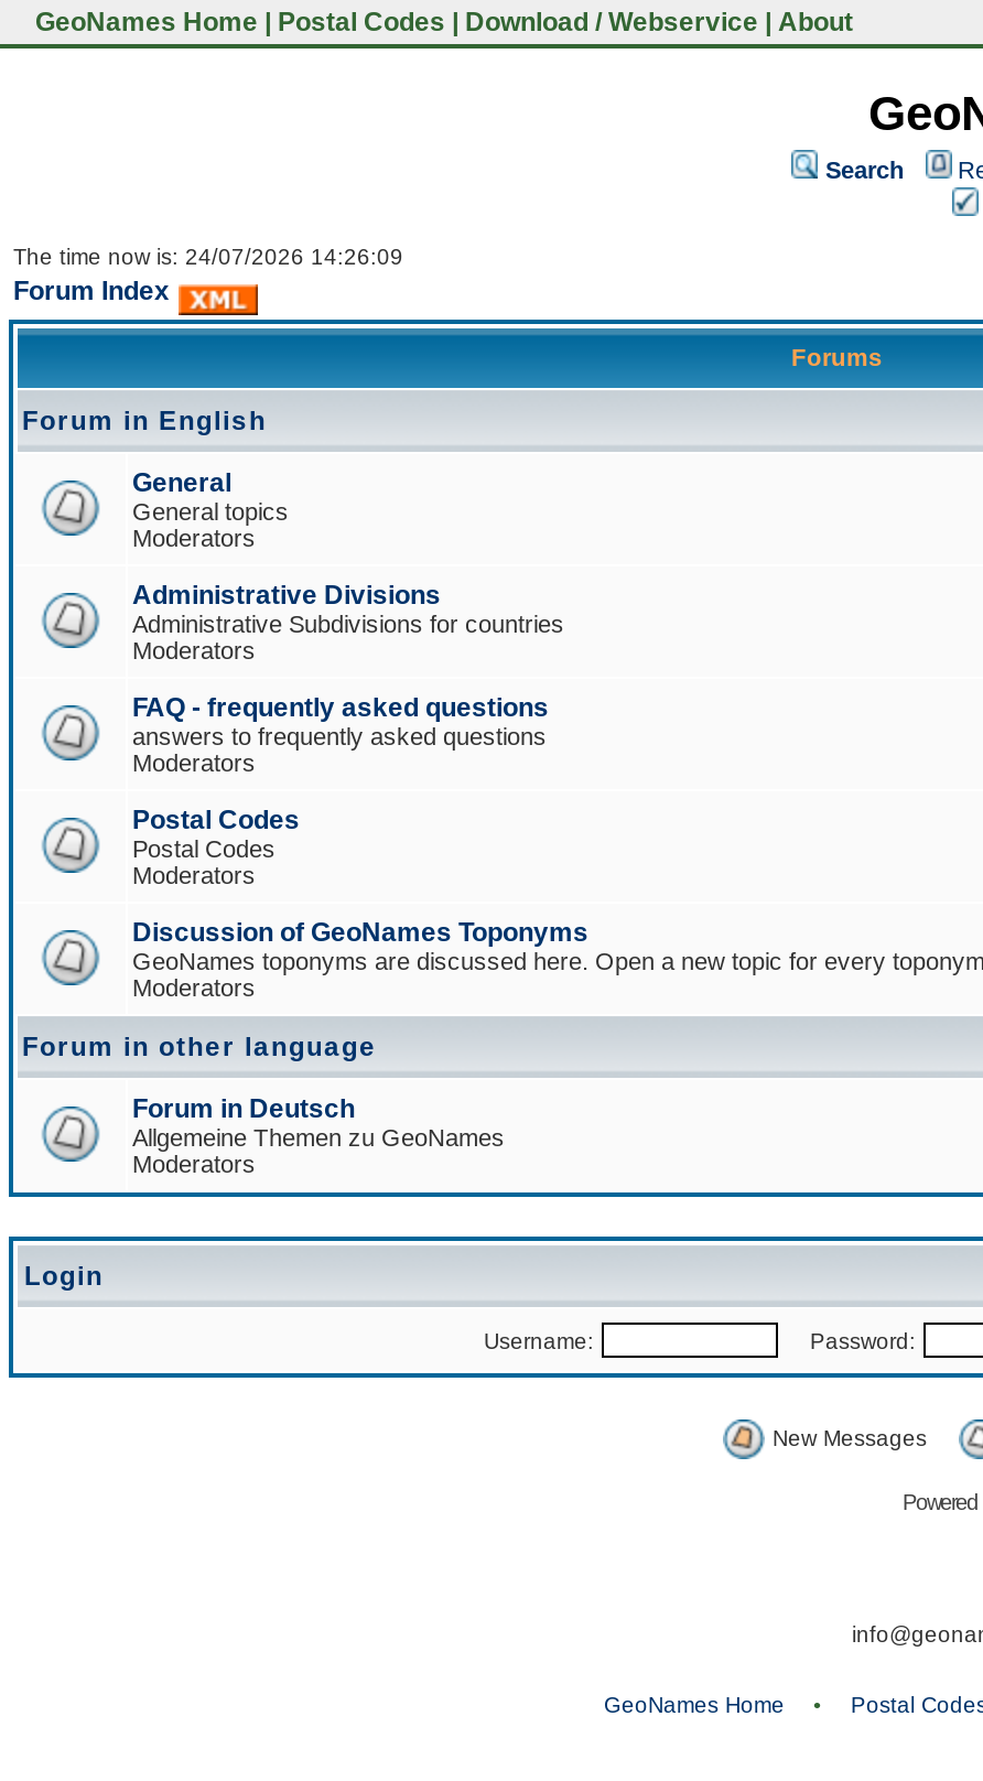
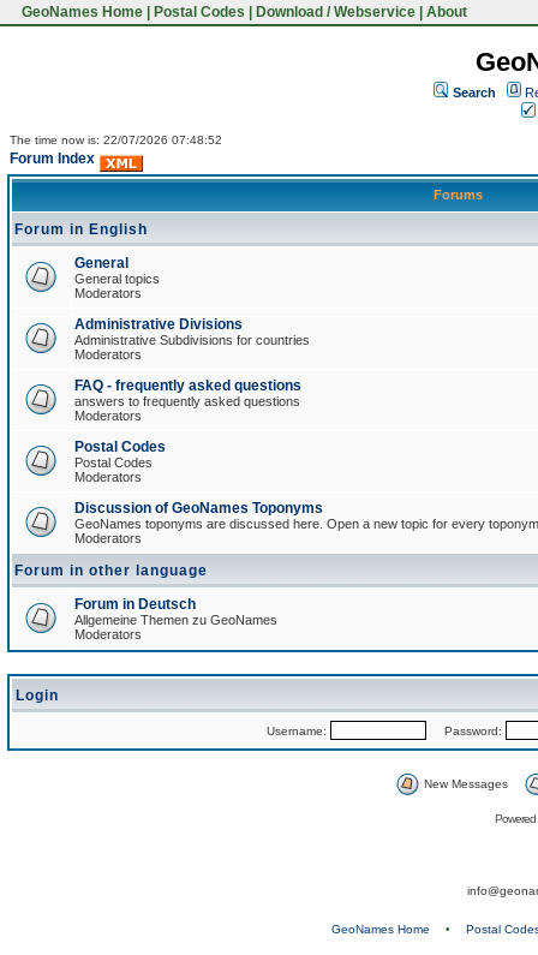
- The time now is: 24/07/2026 14:26:09
+ The time now is: 22/07/2026 07:48:52
